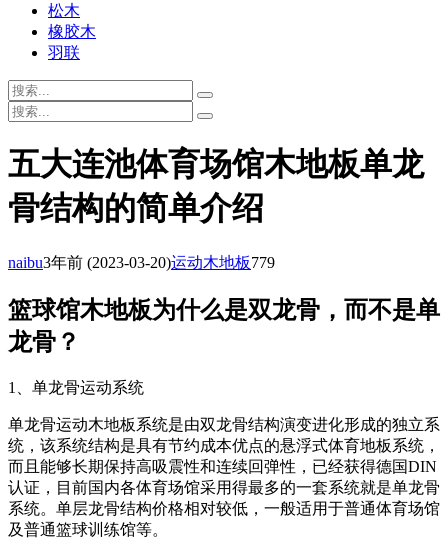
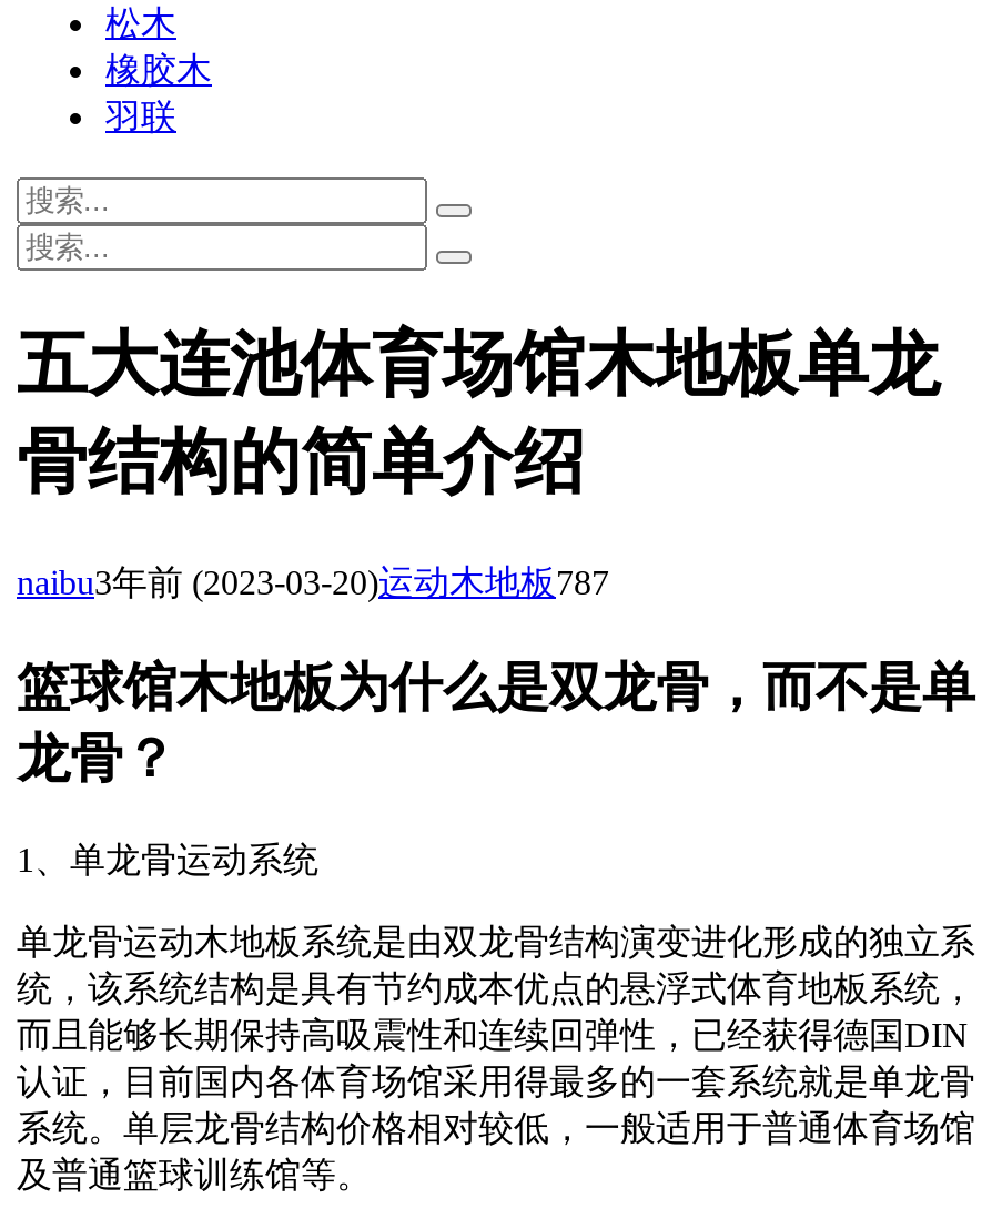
- naibu3年前(2023-03-20)运动木地板779
+ naibu3年前(2023-03-20)运动木地板787
